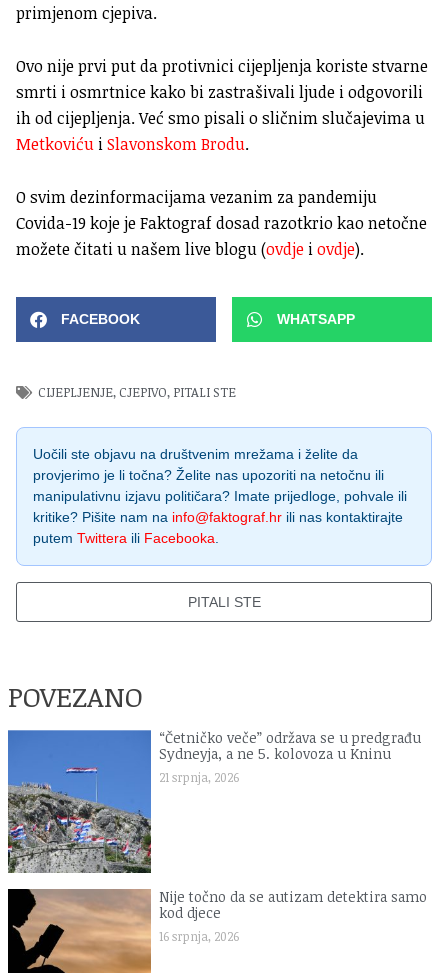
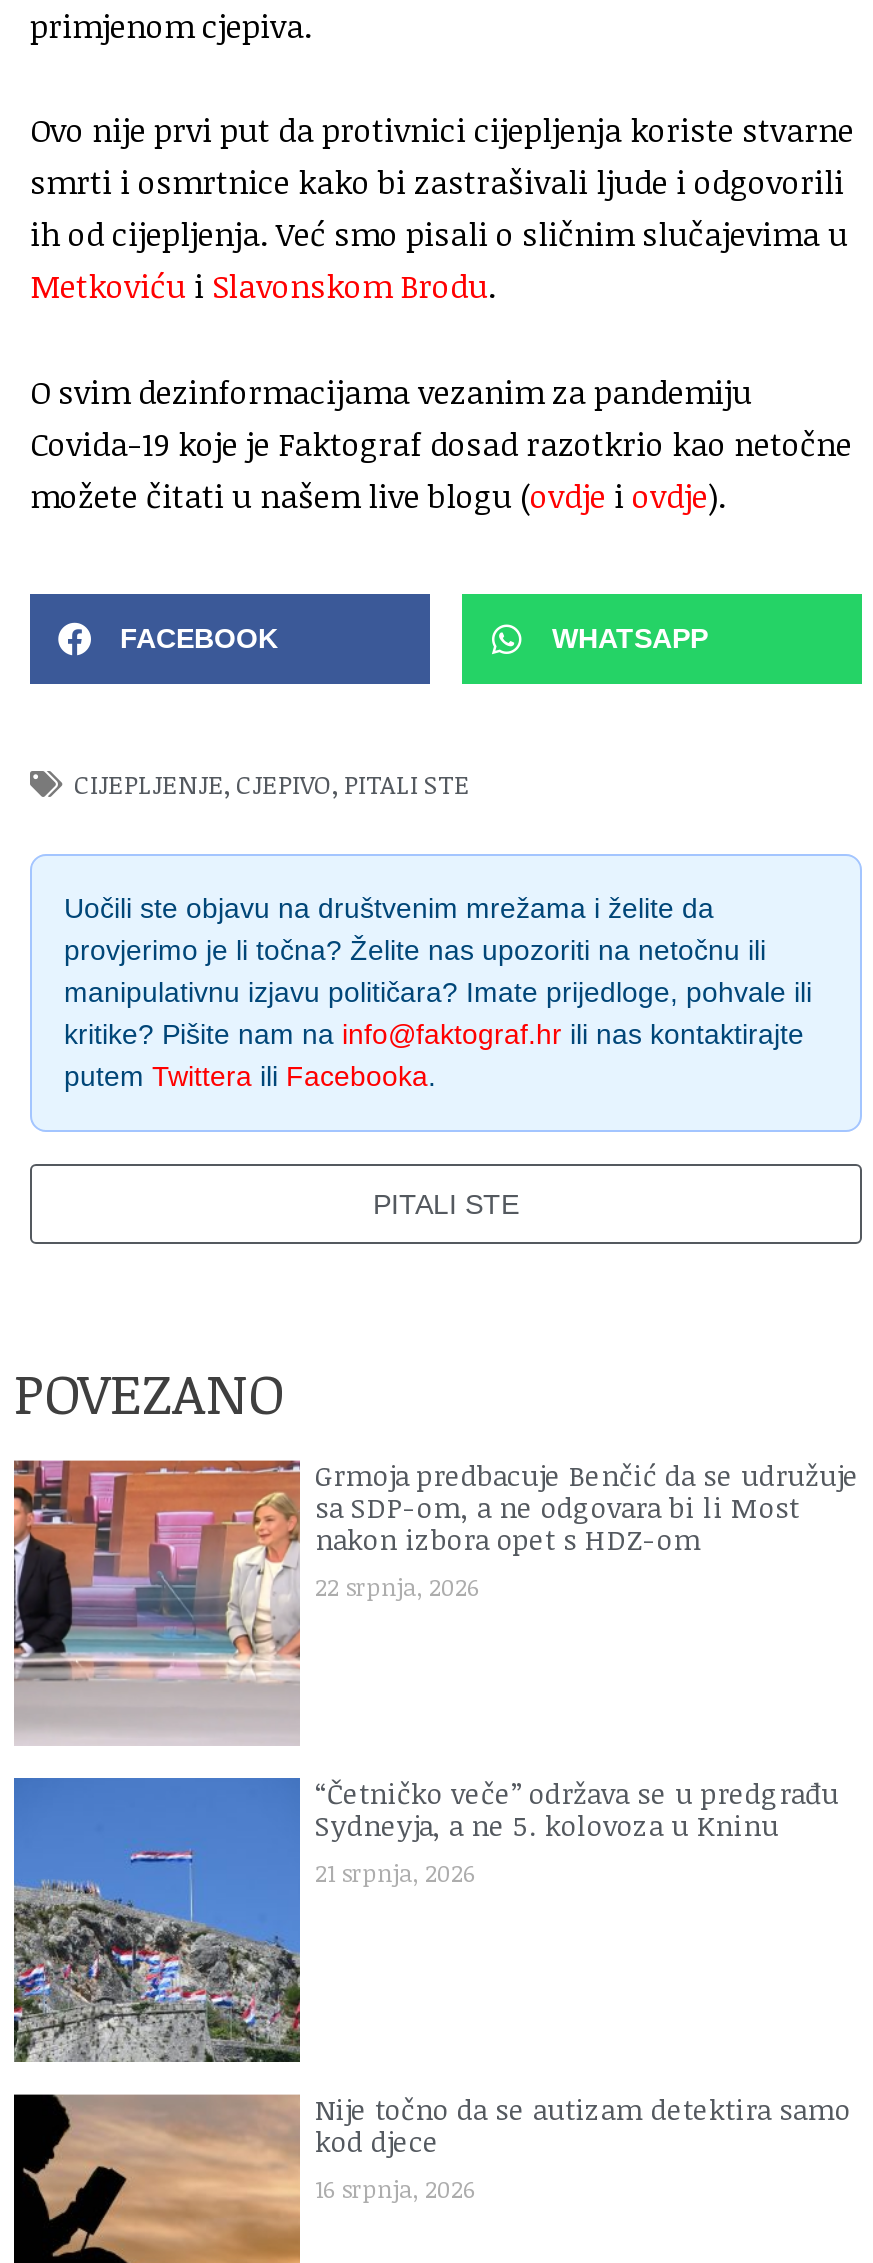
+ [image]
+ Grmoja predbacuje Benčić da se udružuje
+ sa SDP-om, a ne odgovara bi li Most
+ nakon izbora opet s HDZ-om
+ 22 srpnja, 2026
